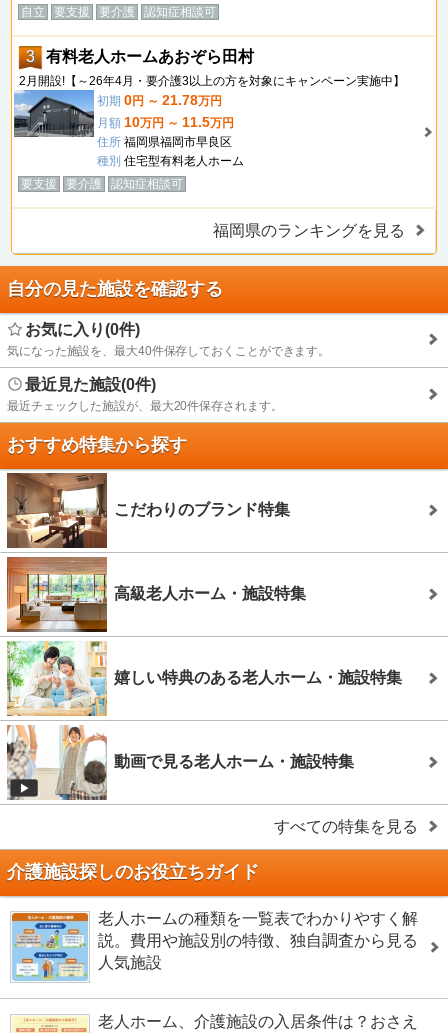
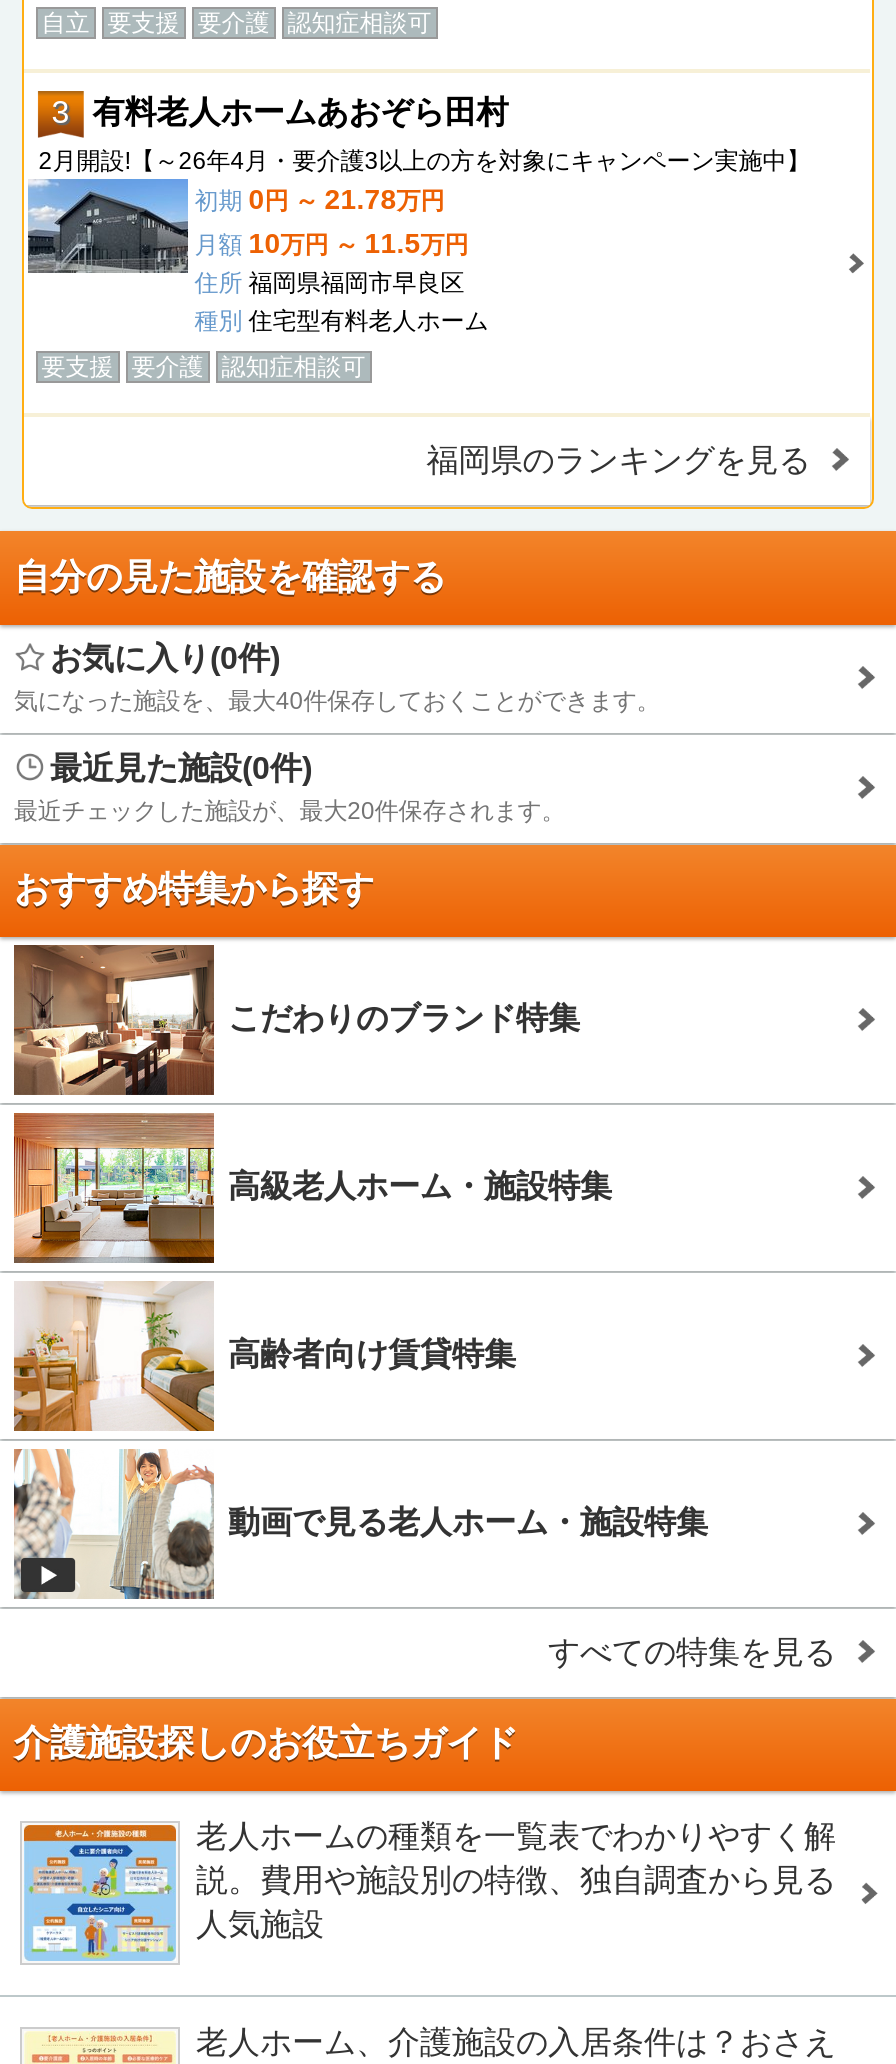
- [image]
- 嬉しい特典のある老人ホーム・施設特集
+ [image]
+ 高齢者向け賃貸特集
